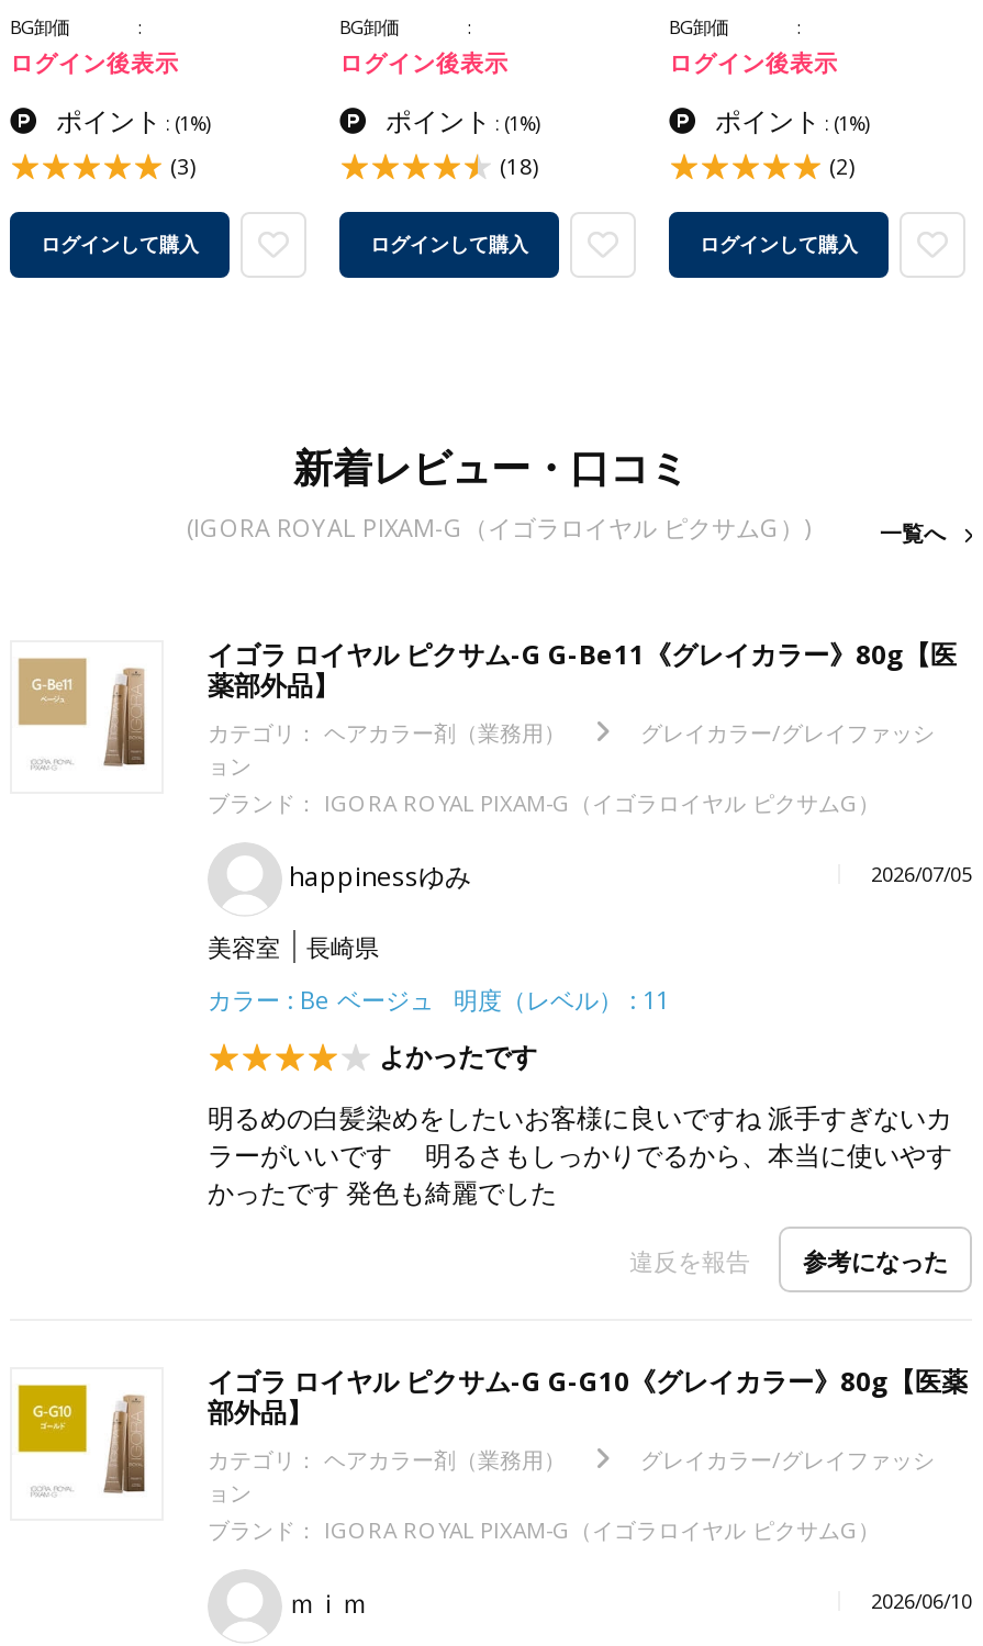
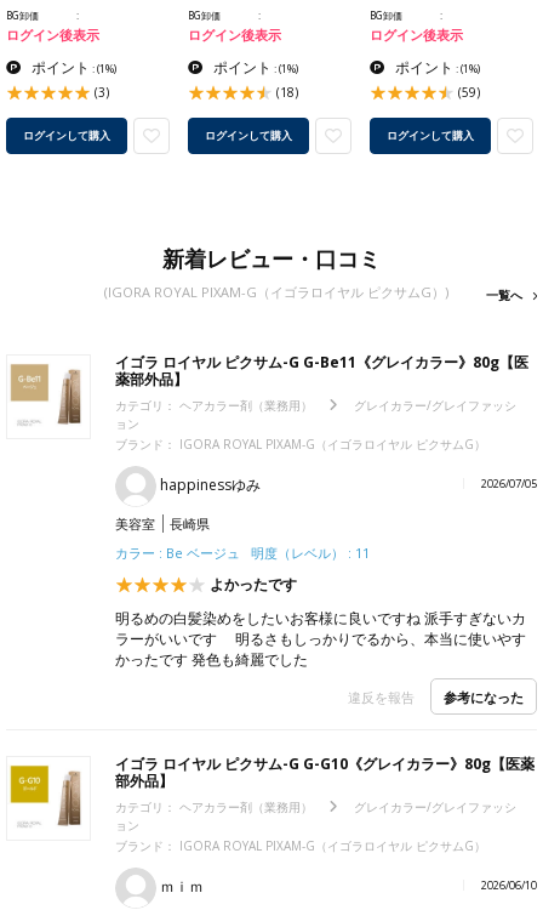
- (2)
+ (59)
